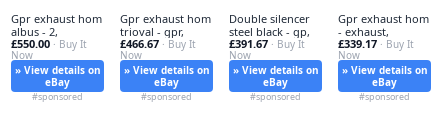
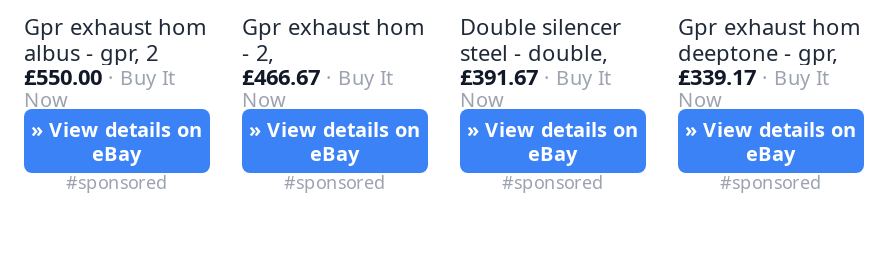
- albus - 2,
+ albus - gpr, 2

- trioval - gpr,
+ - 2,

- steel black - gp,
+ steel - double,

- - exhaust,
+ deeptone - gpr,
